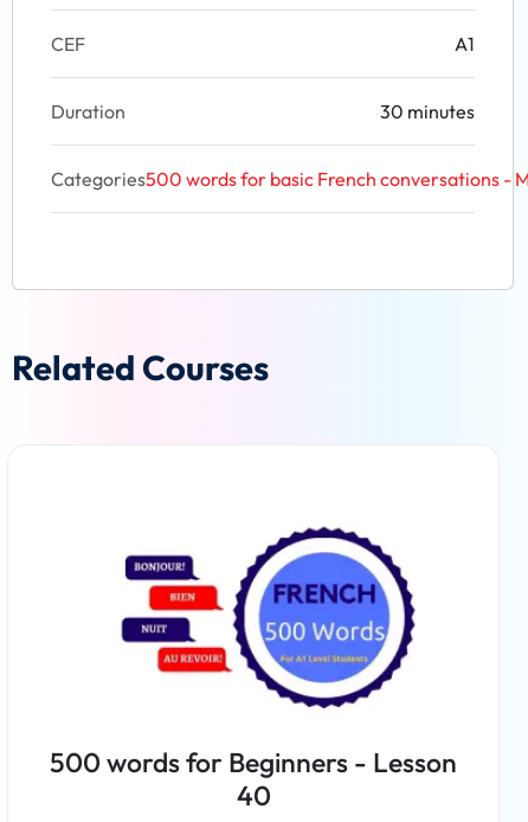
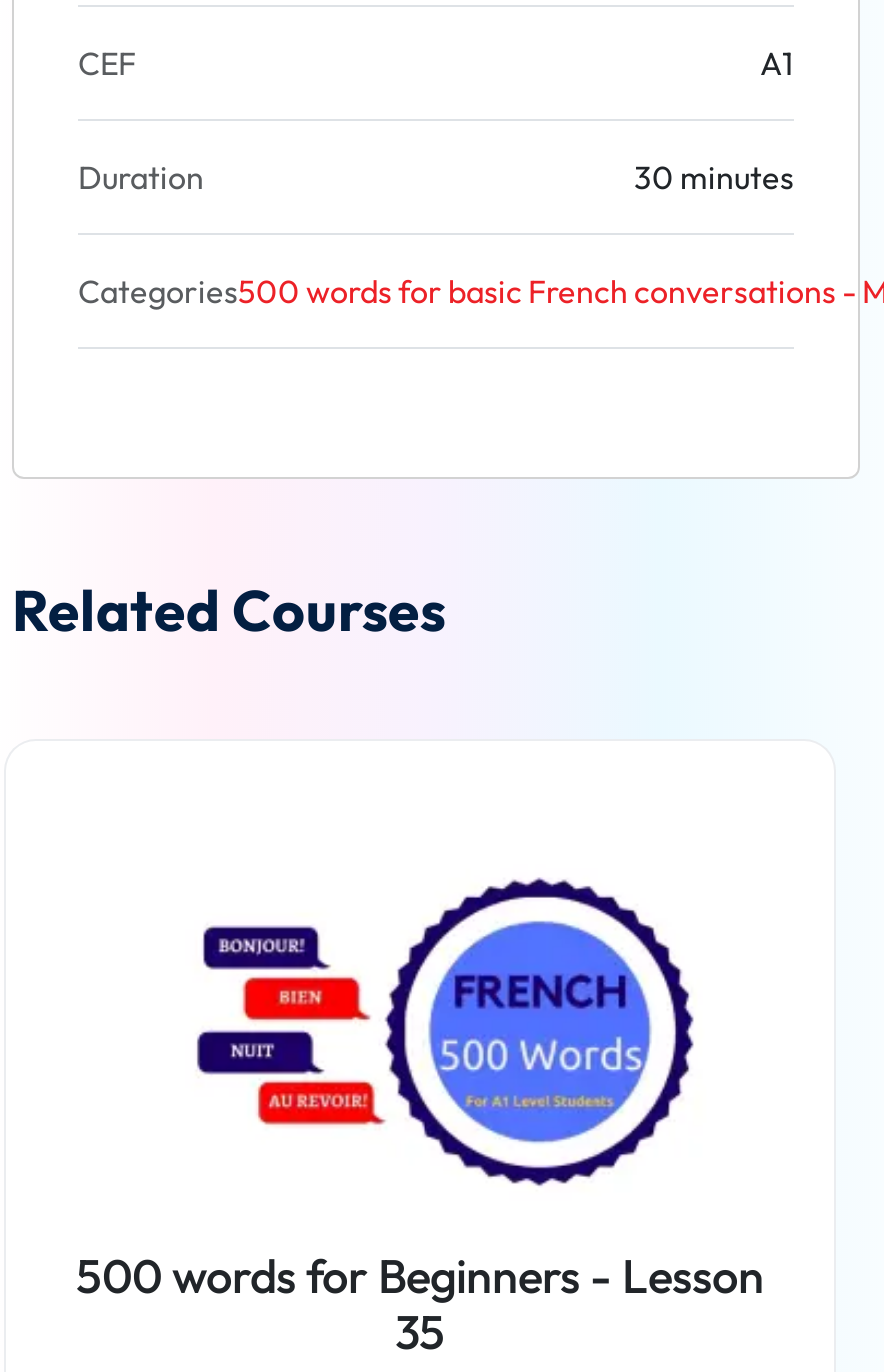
- 40
+ 35
